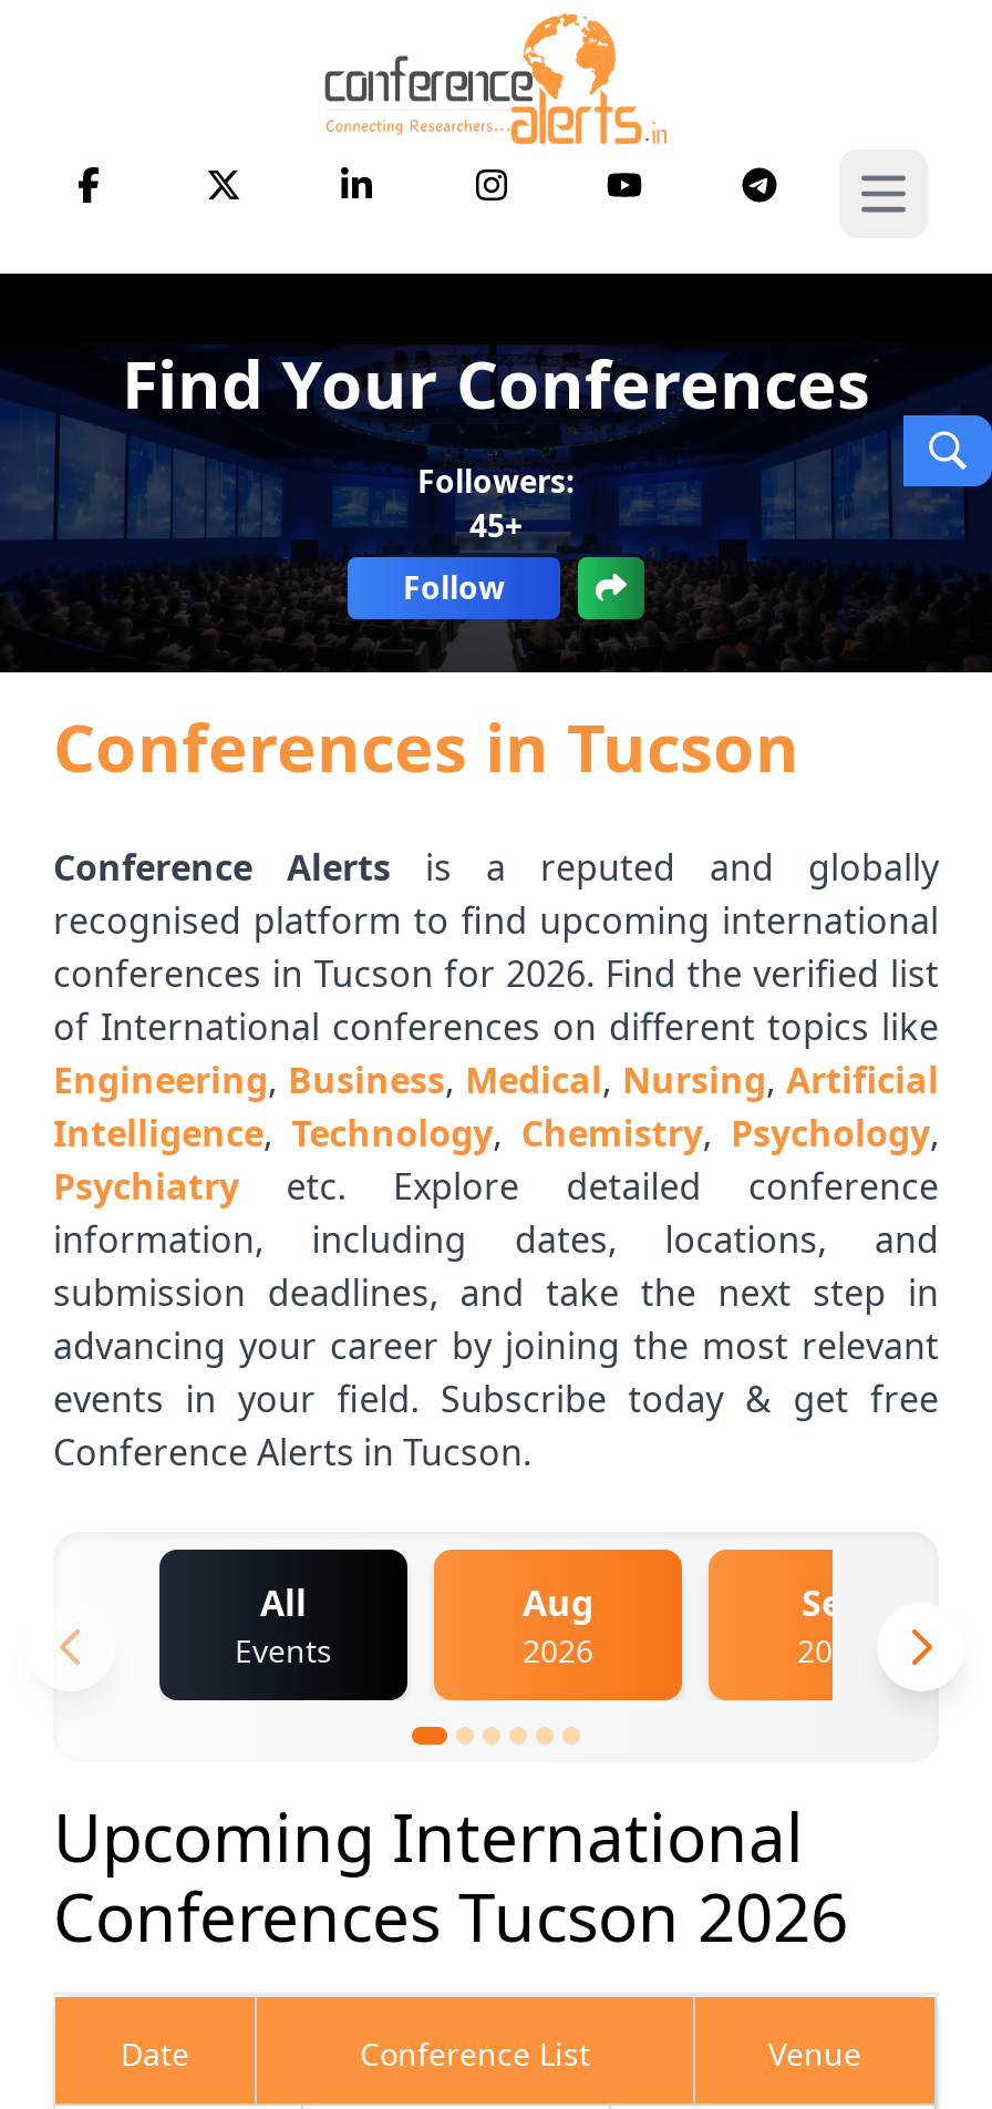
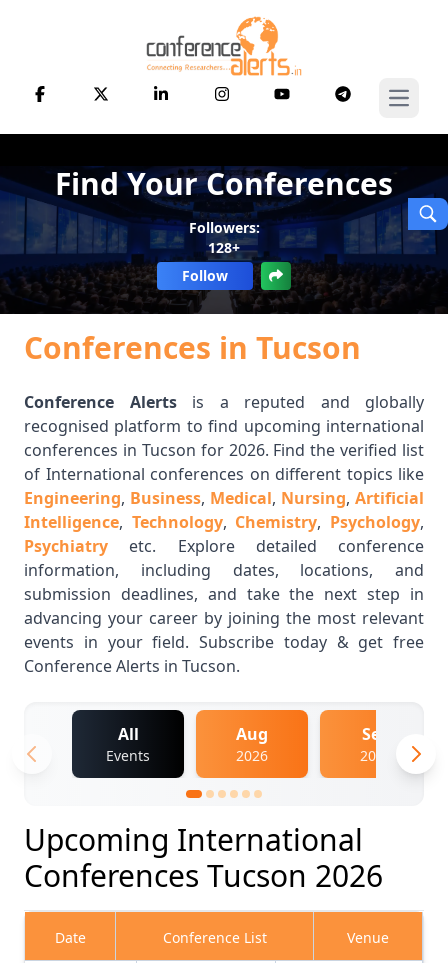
- 45+
+ 128+
